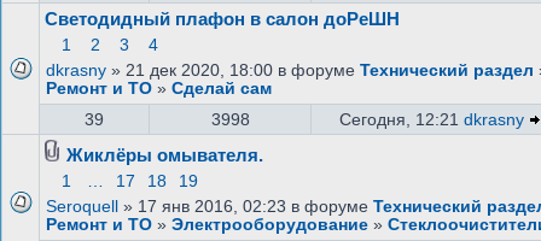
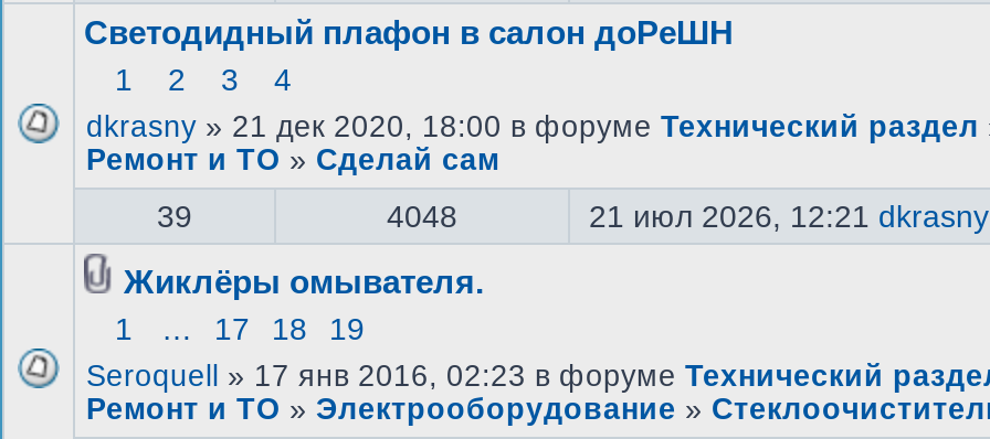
- 3998
- Сегодня, 12:21 dkrasny
+ 4048
+ 21 июл 2026, 12:21 dkrasny
